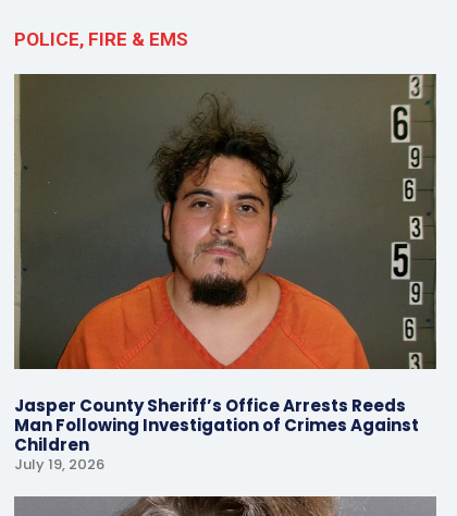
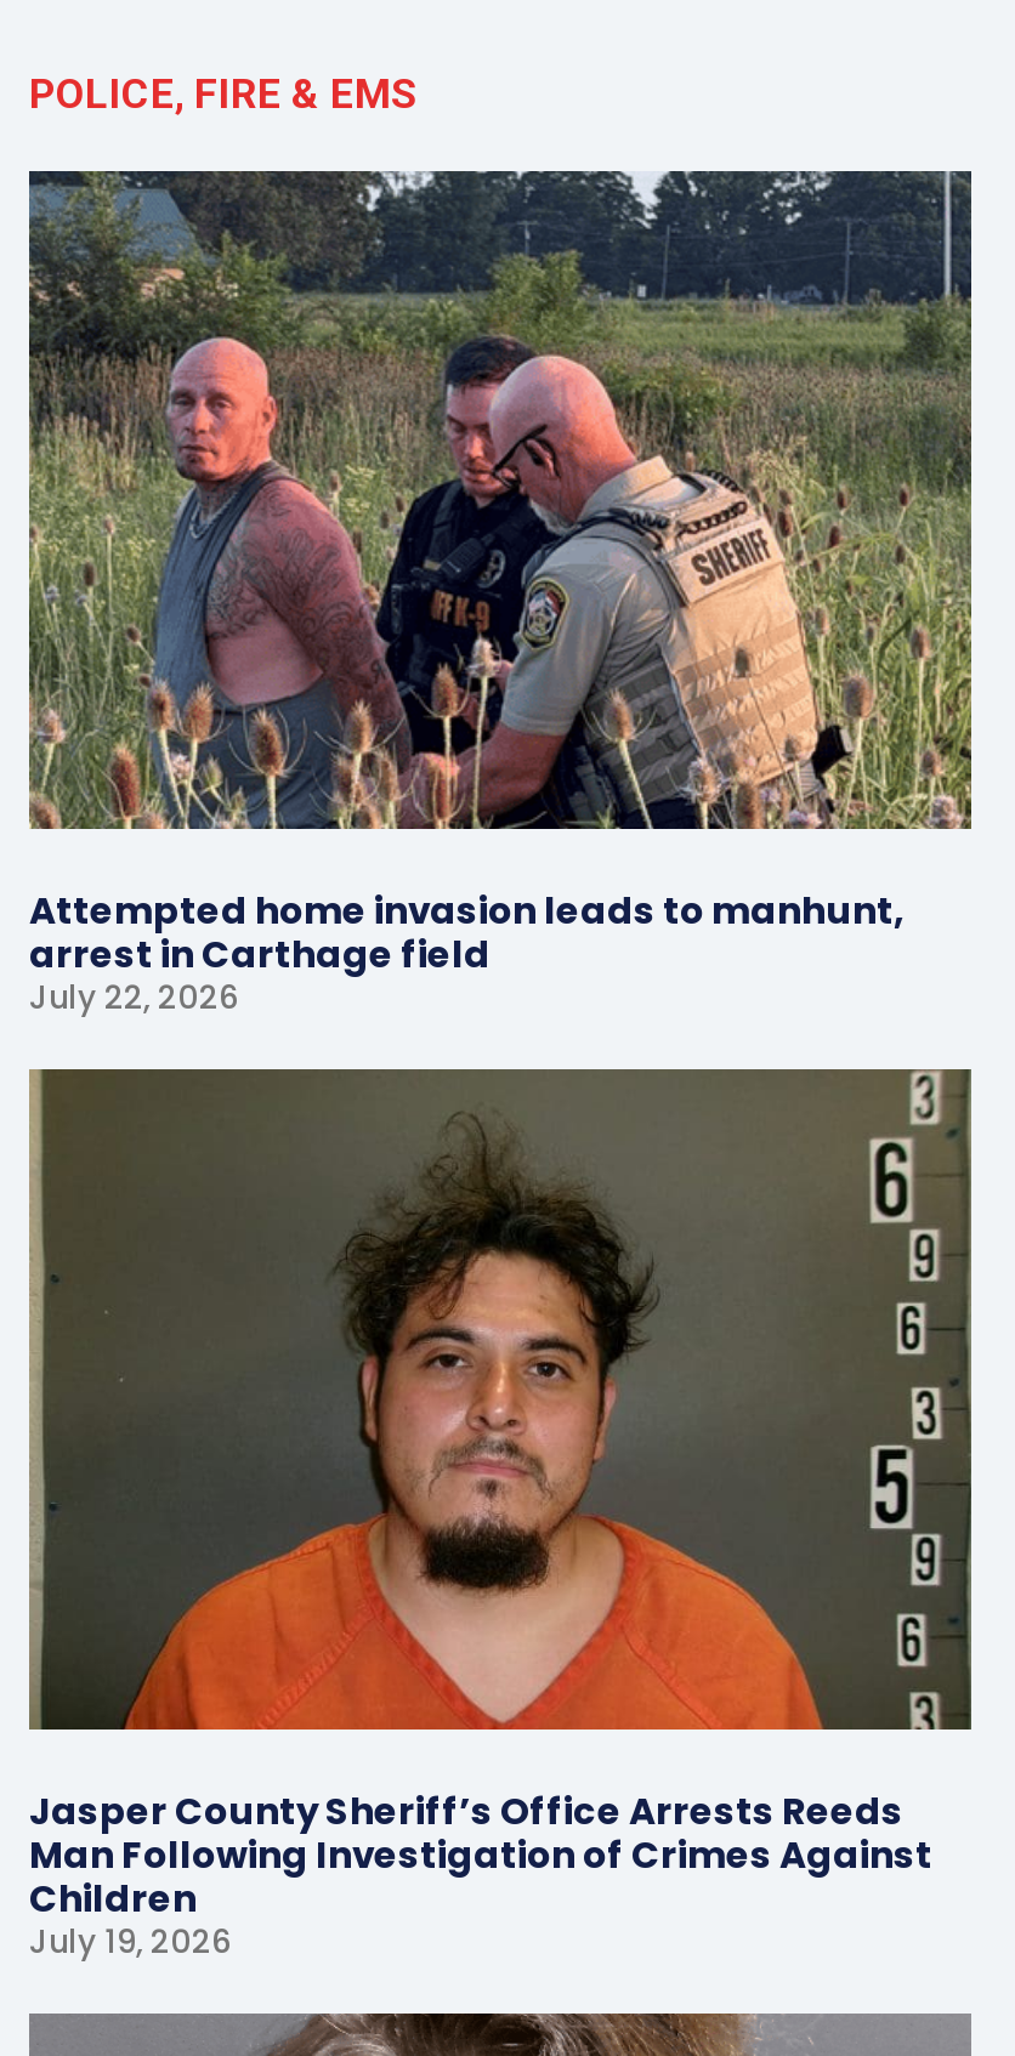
+ [image]
+ Attempted home invasion leads to manhunt,
+ arrest in Carthage field
+ July 22, 2026
